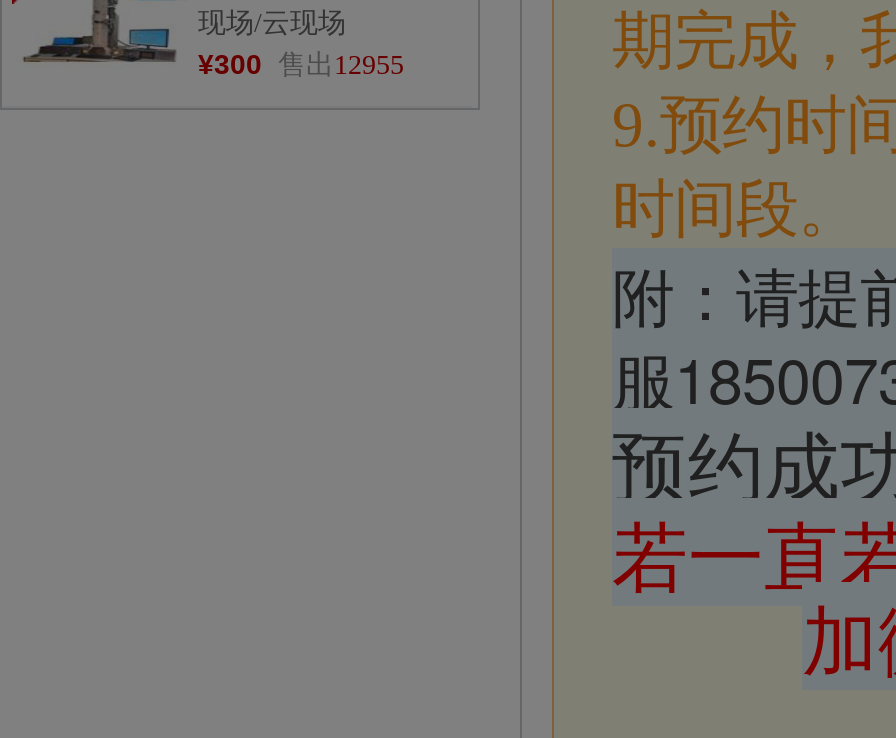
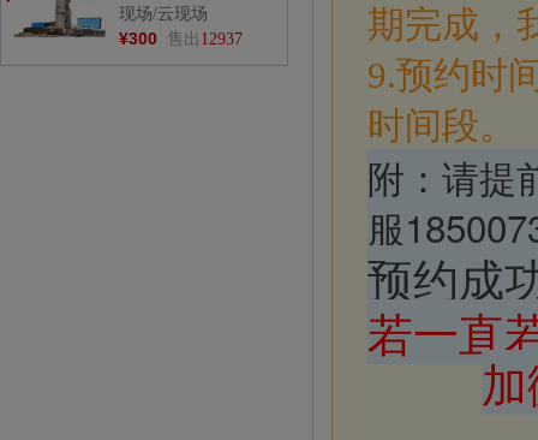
- ¥300 售出12955
+ ¥300 售出12937
